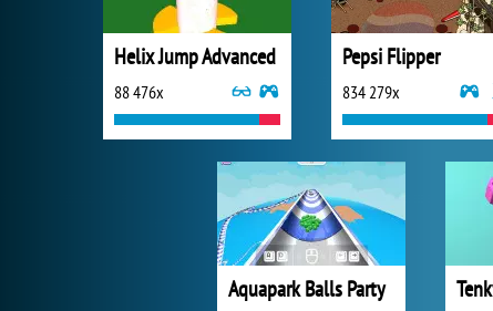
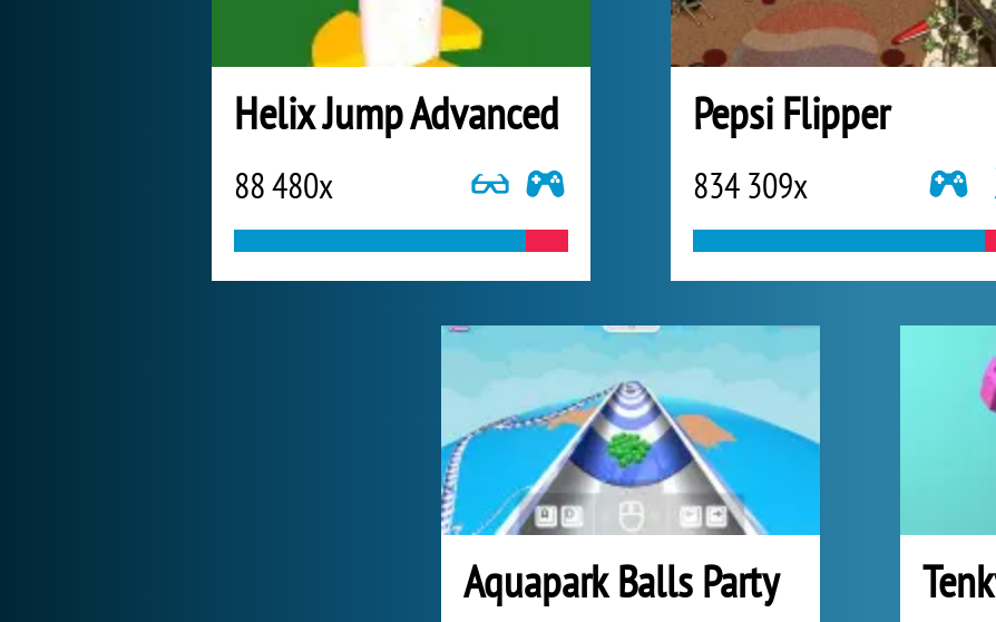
- 88 476x
+ 88 480x

- 834 279x
+ 834 309x
